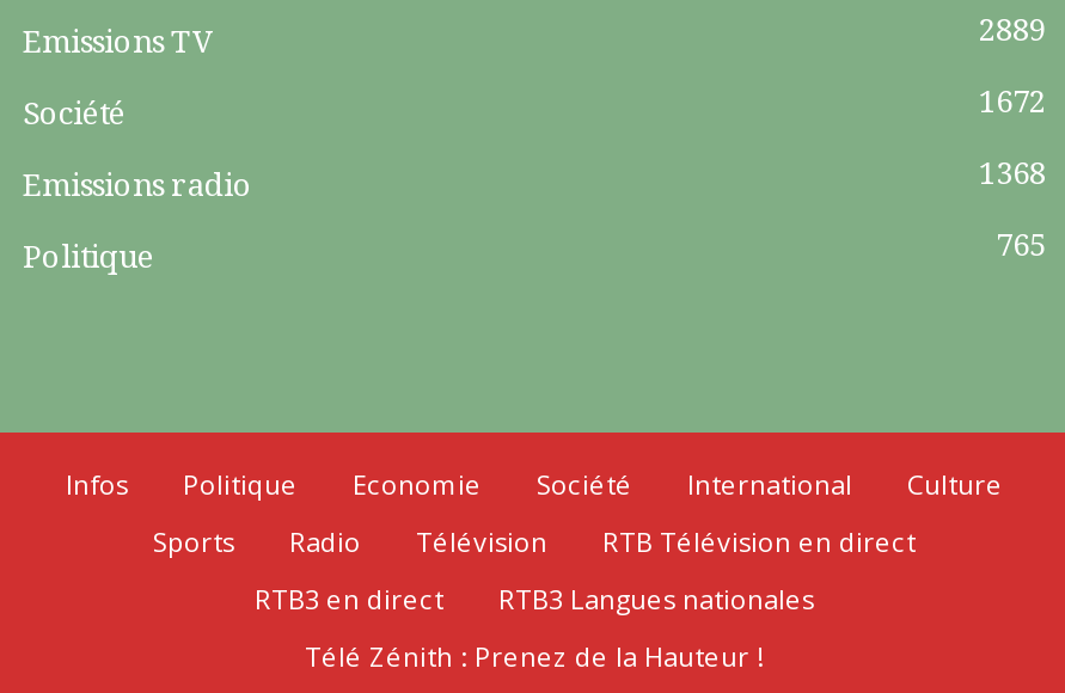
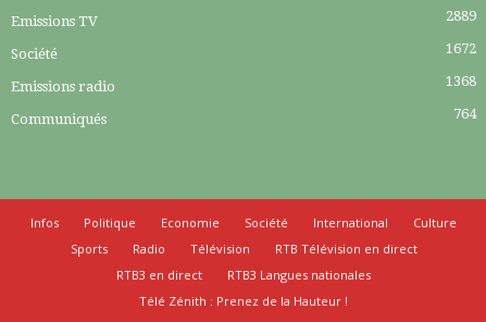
- Politique
- 765
+ Communiqués
+ 764
